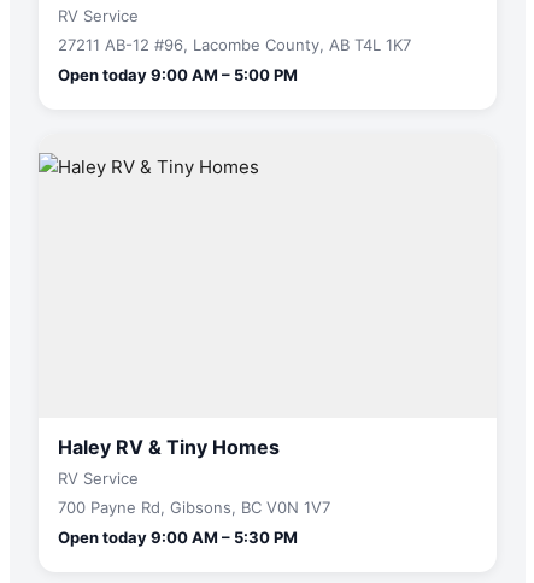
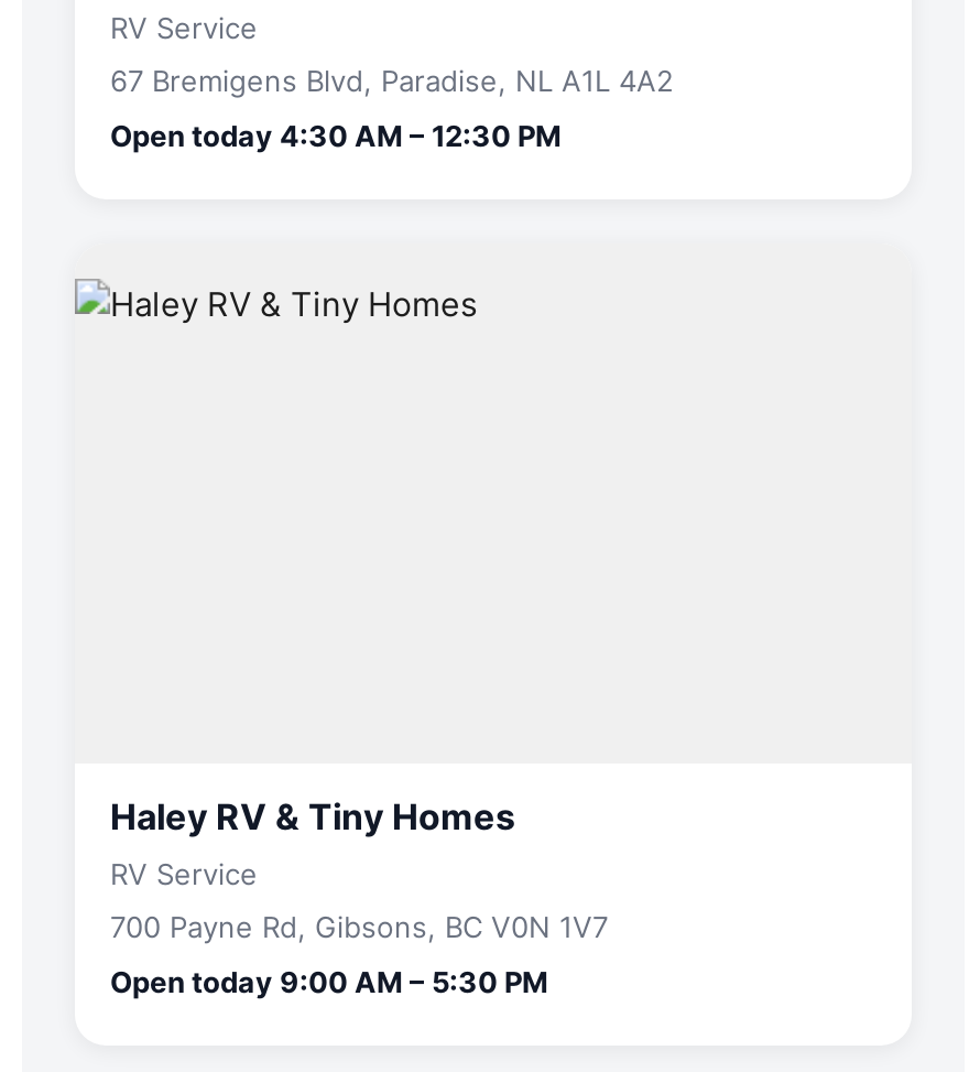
- 27211 AB-12 #96, Lacombe County, AB T4L 1K7
+ 67 Bremigens Blvd, Paradise, NL A1L 4A2

- Open today 9:00 AM – 5:00 PM
+ Open today 4:30 AM – 12:30 PM
